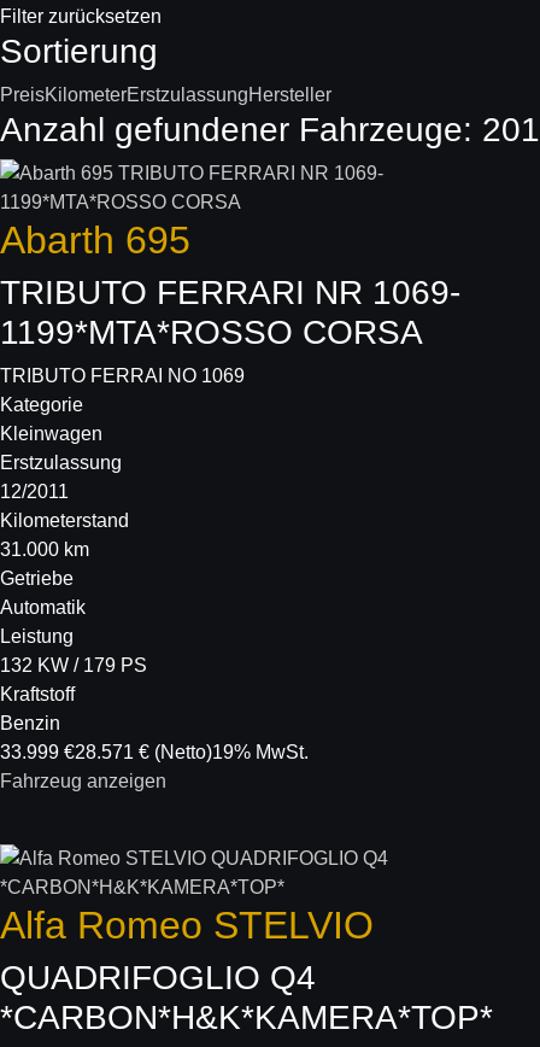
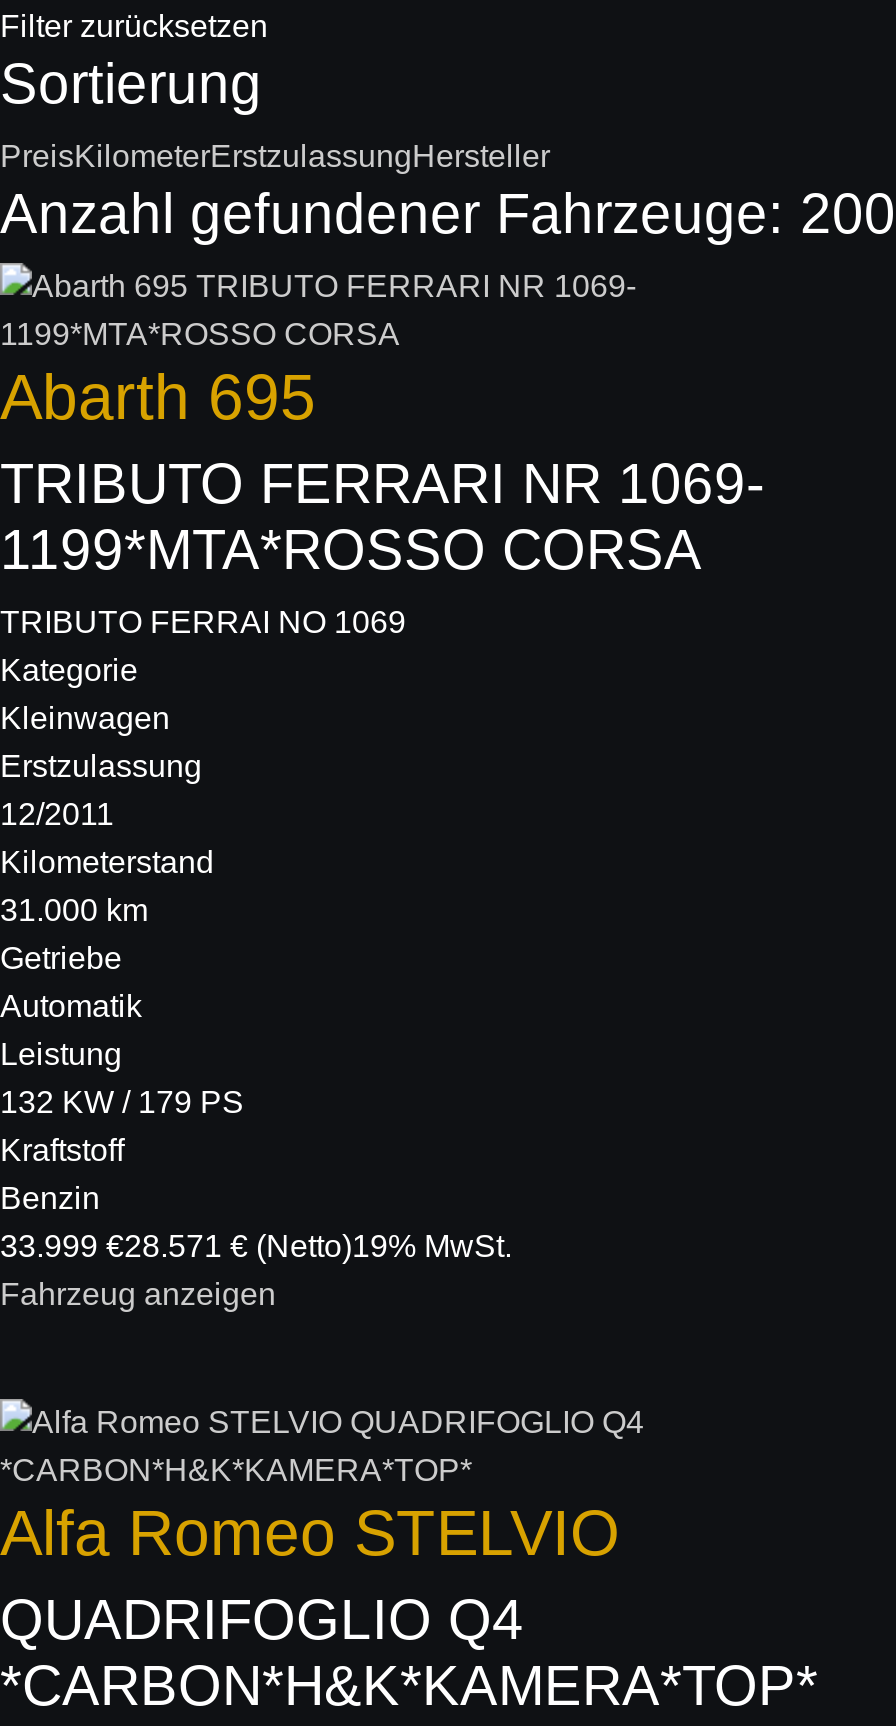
- Anzahl gefundener Fahrzeuge: 201
+ Anzahl gefundener Fahrzeuge: 200
